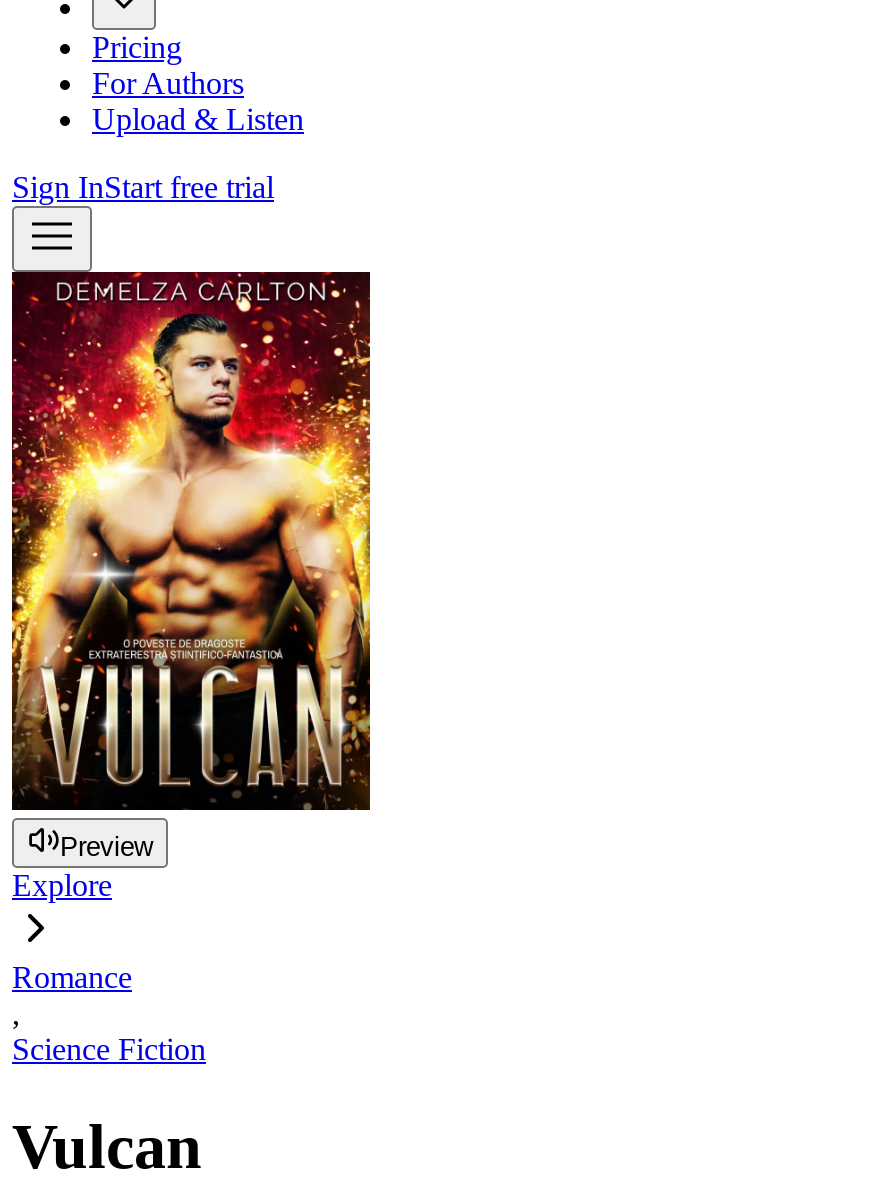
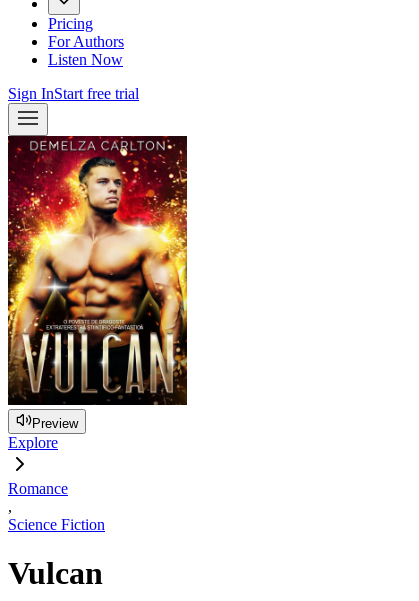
- Upload & Listen
+ Listen Now
